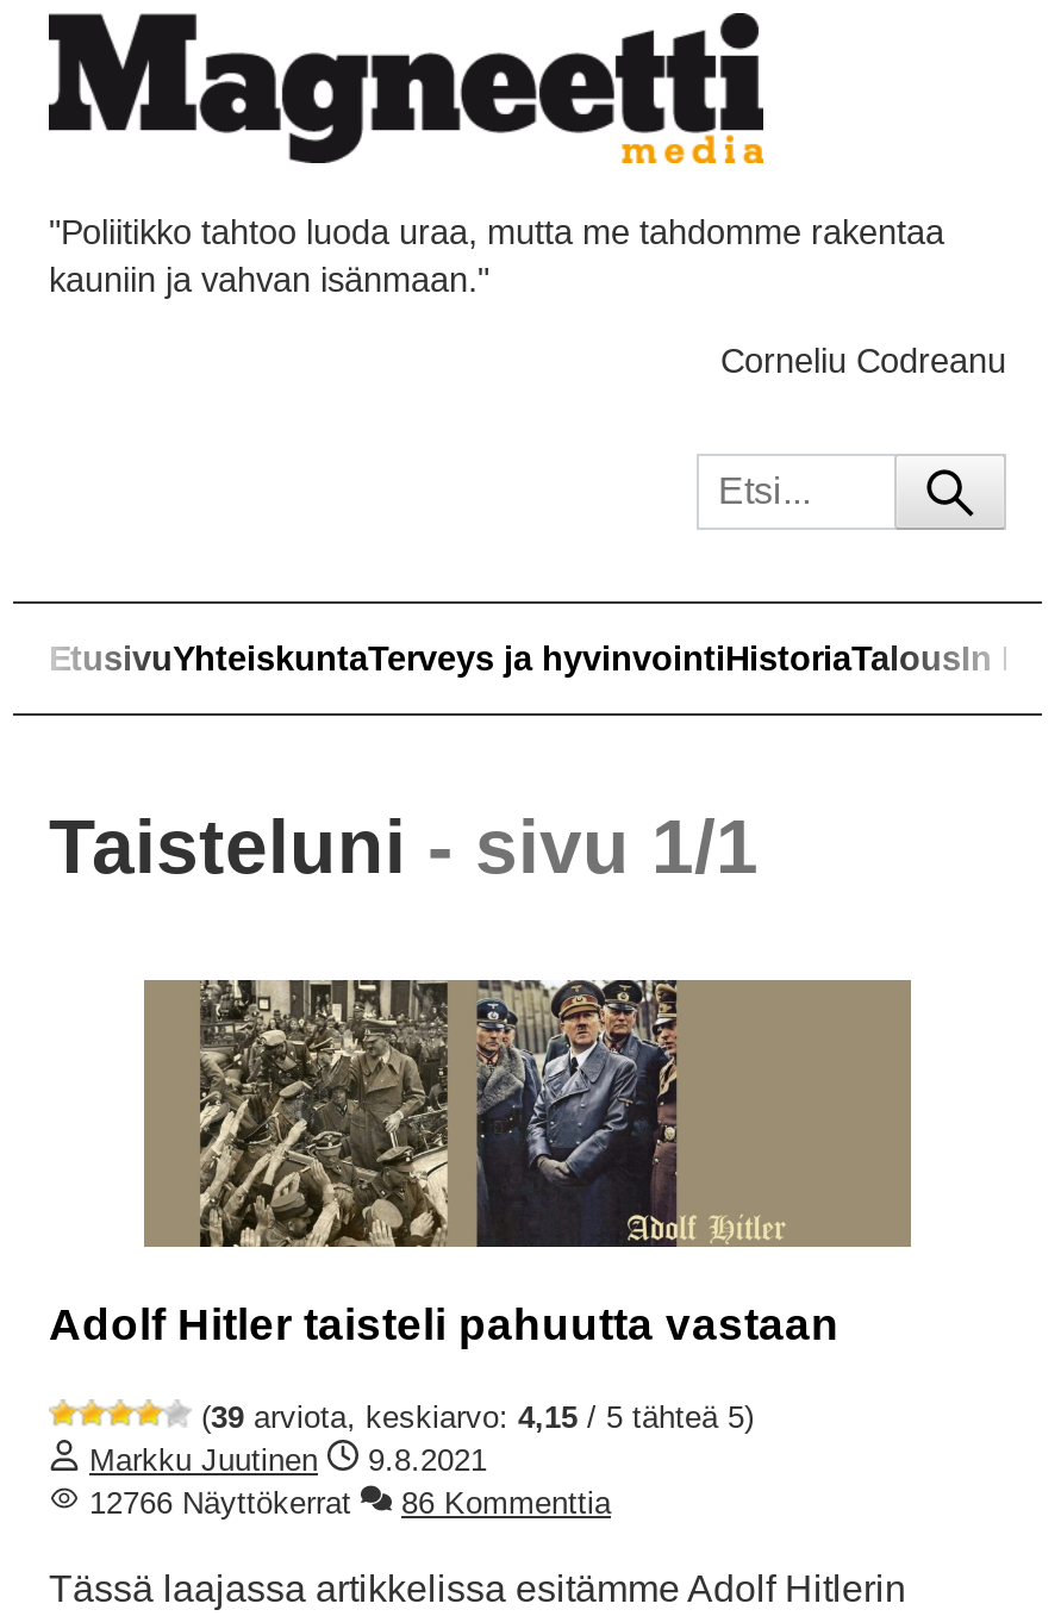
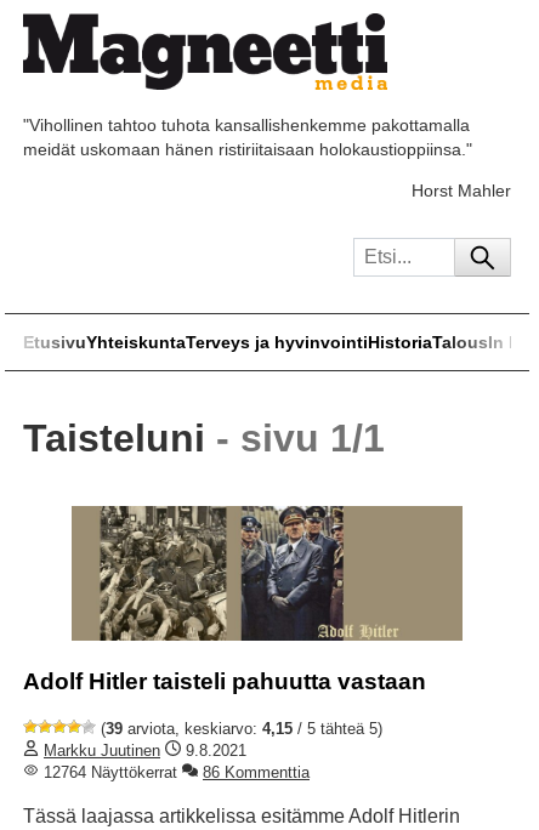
- "Poliitikko tahtoo luoda uraa, mutta me tahdomme rakentaa
- kauniin ja vahvan isänmaan."
+ "Vihollinen tahtoo tuhota kansallishenkemme pakottamalla
+ meidät uskomaan hänen ristiriitaisaan holokaustioppiinsa."

- Corneliu Codreanu
+ Horst Mahler

- 12766 Näyttökerrat
+ 12764 Näyttökerrat
